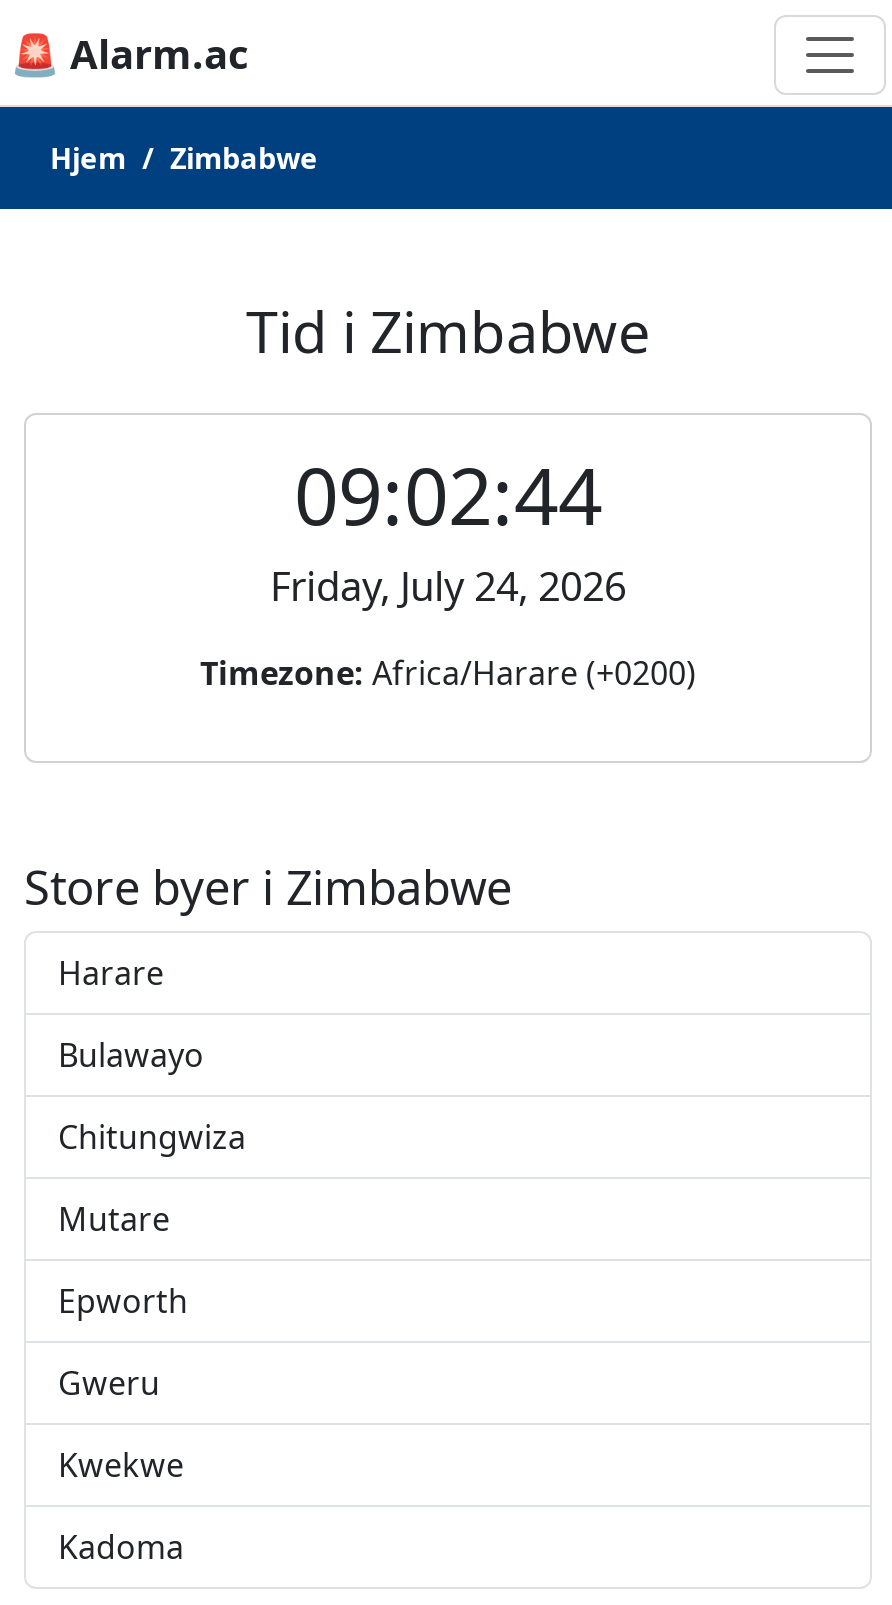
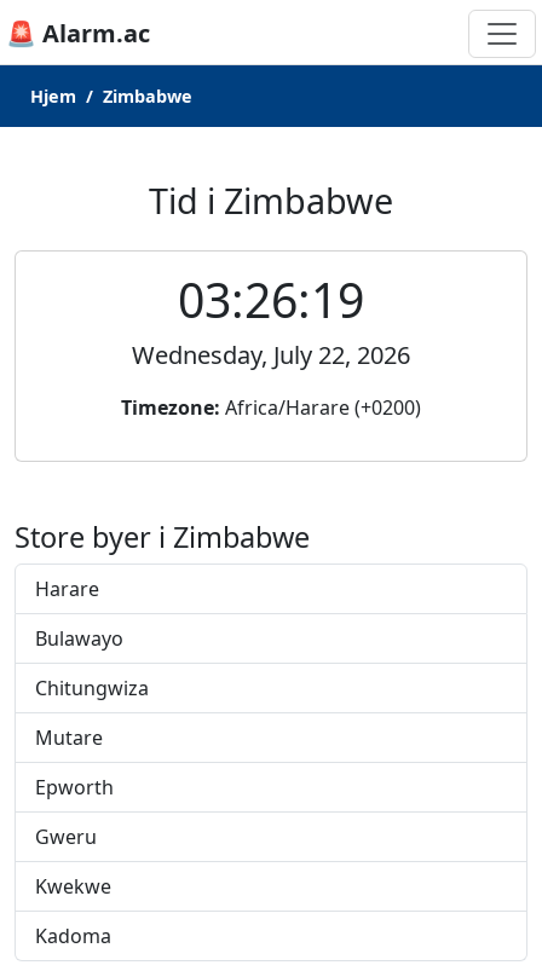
- 09:02:44
+ 03:26:19

- Friday, July 24, 2026
+ Wednesday, July 22, 2026
